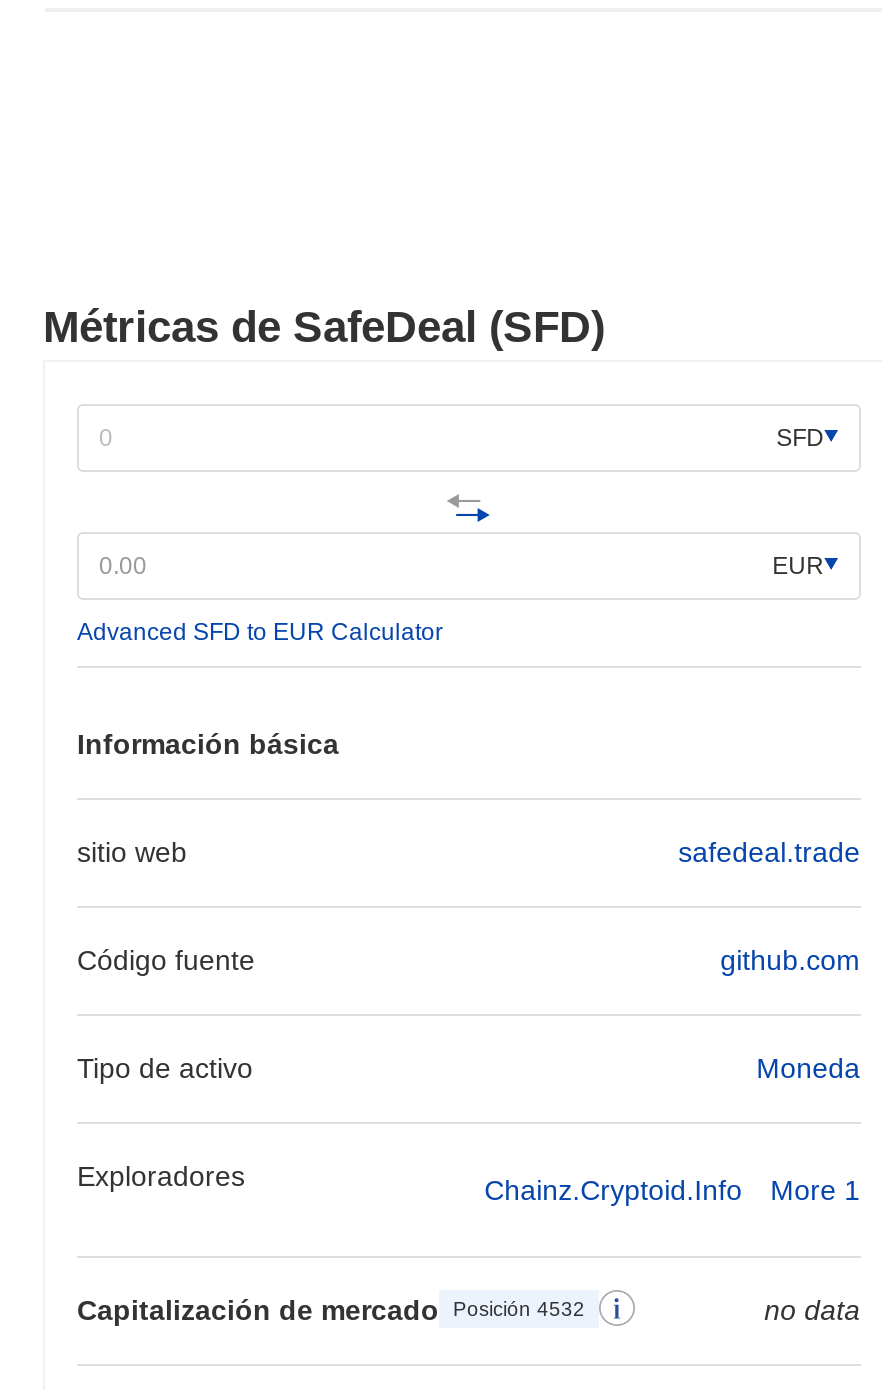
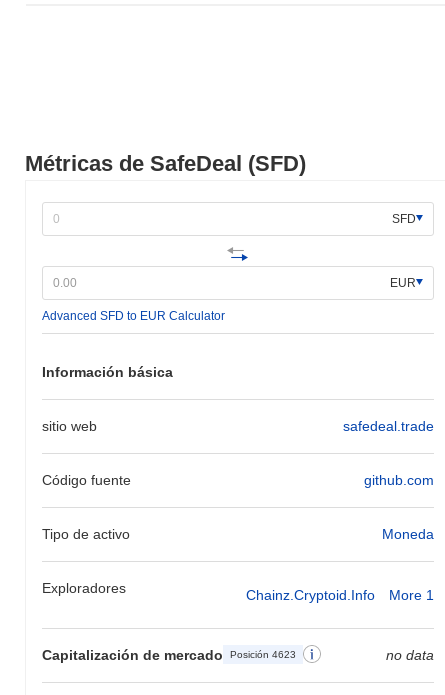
- Capitalización de mercado Posición 4532
+ Capitalización de mercado Posición 4623
